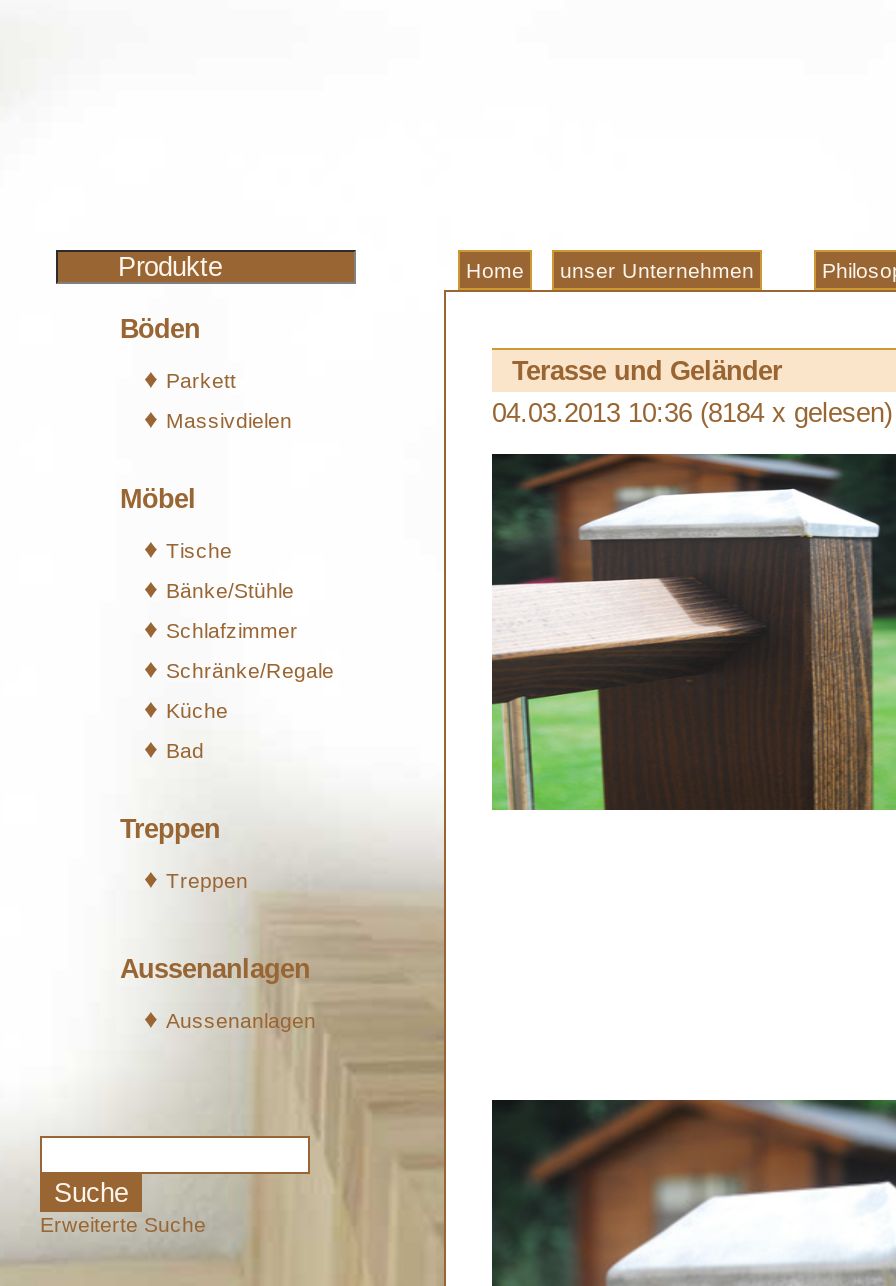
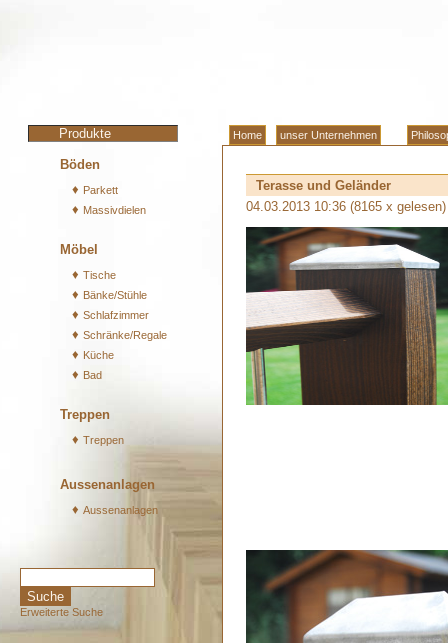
- 04.03.2013 10:36 (8184 x gelesen)
+ 04.03.2013 10:36 (8165 x gelesen)
